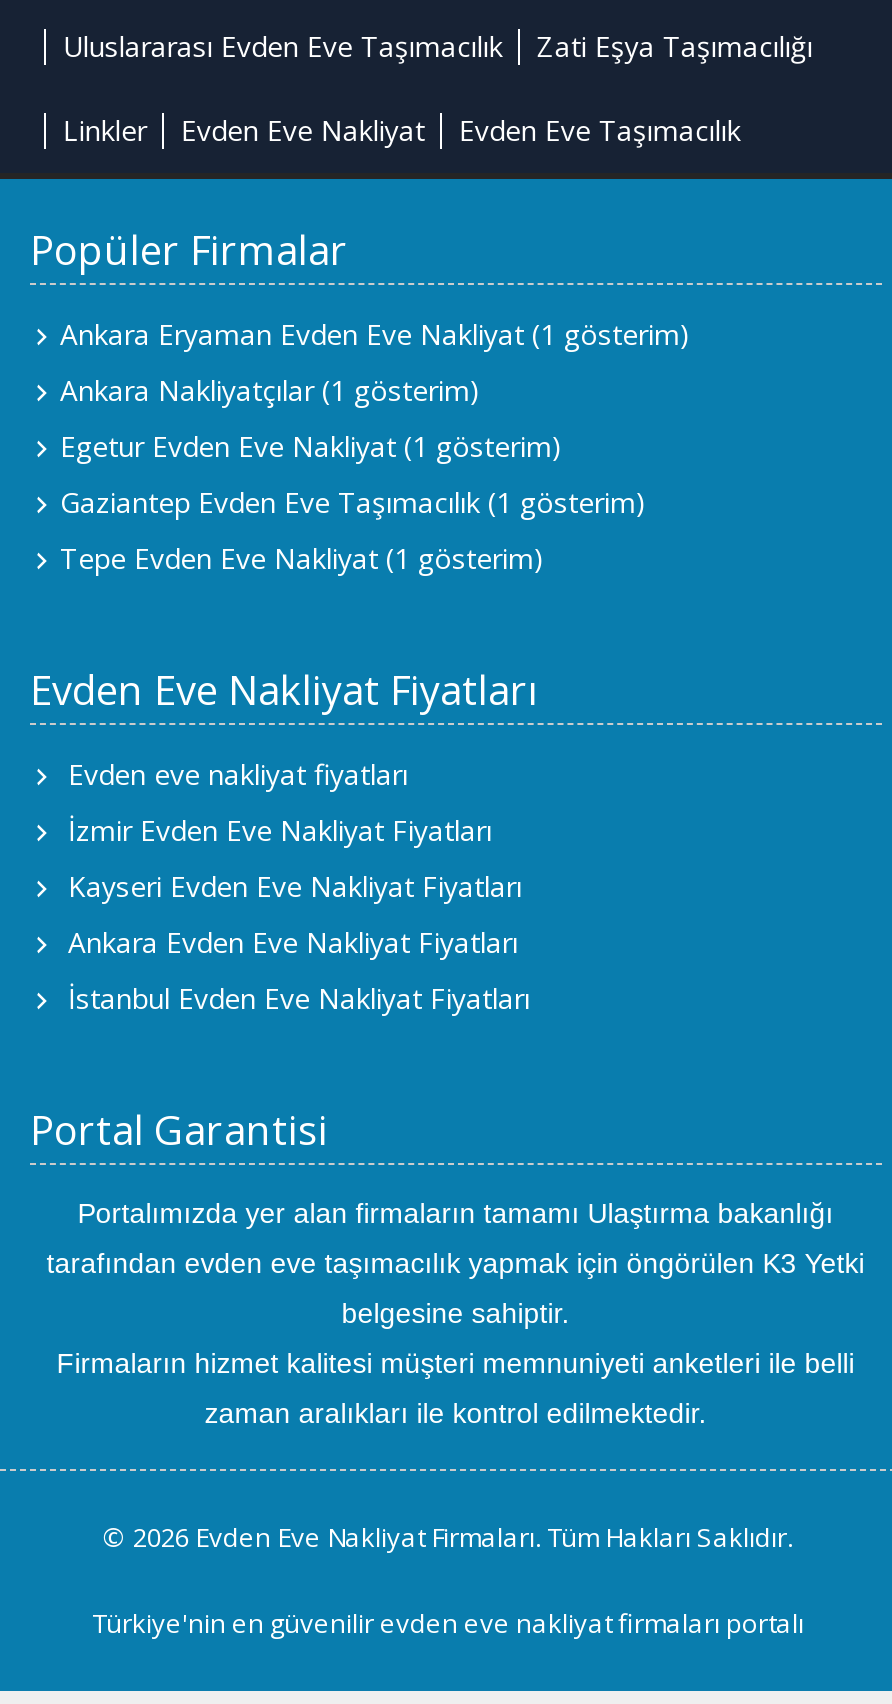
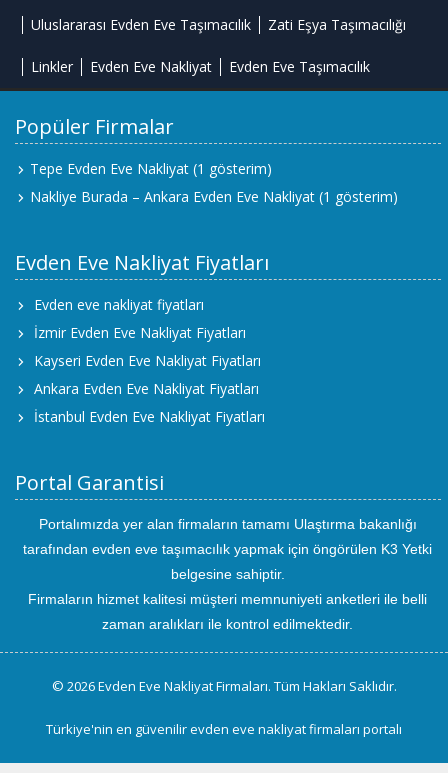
- Ankara Eryaman Evden Eve Nakliyat (1 gösterim)
- Ankara Nakliyatçılar (1 gösterim)
- Egetur Evden Eve Nakliyat (1 gösterim)
- Gaziantep Evden Eve Taşımacılık (1 gösterim)

moved up: Tepe Evden Eve Nakliyat (1 gösterim)

+ Nakliye Burada – Ankara Evden Eve Nakliyat (1 gösterim)
